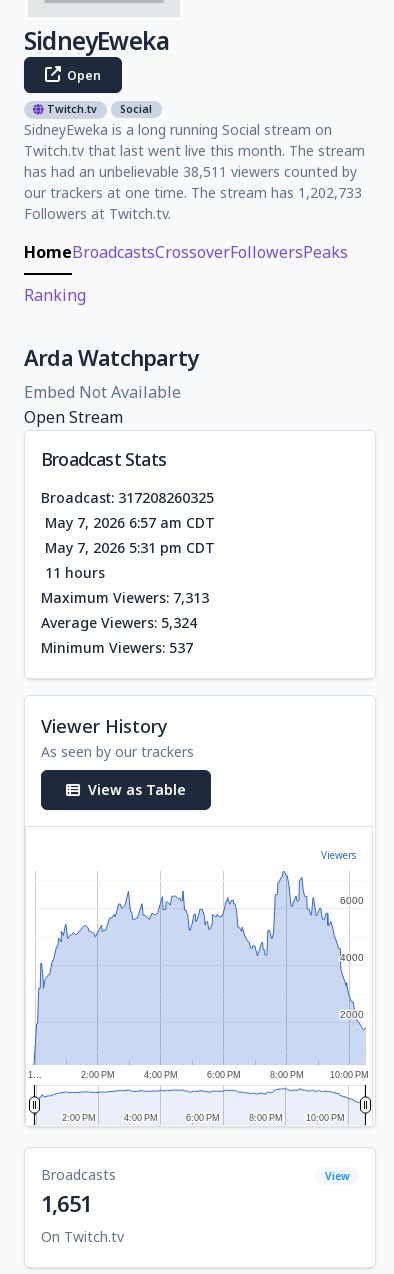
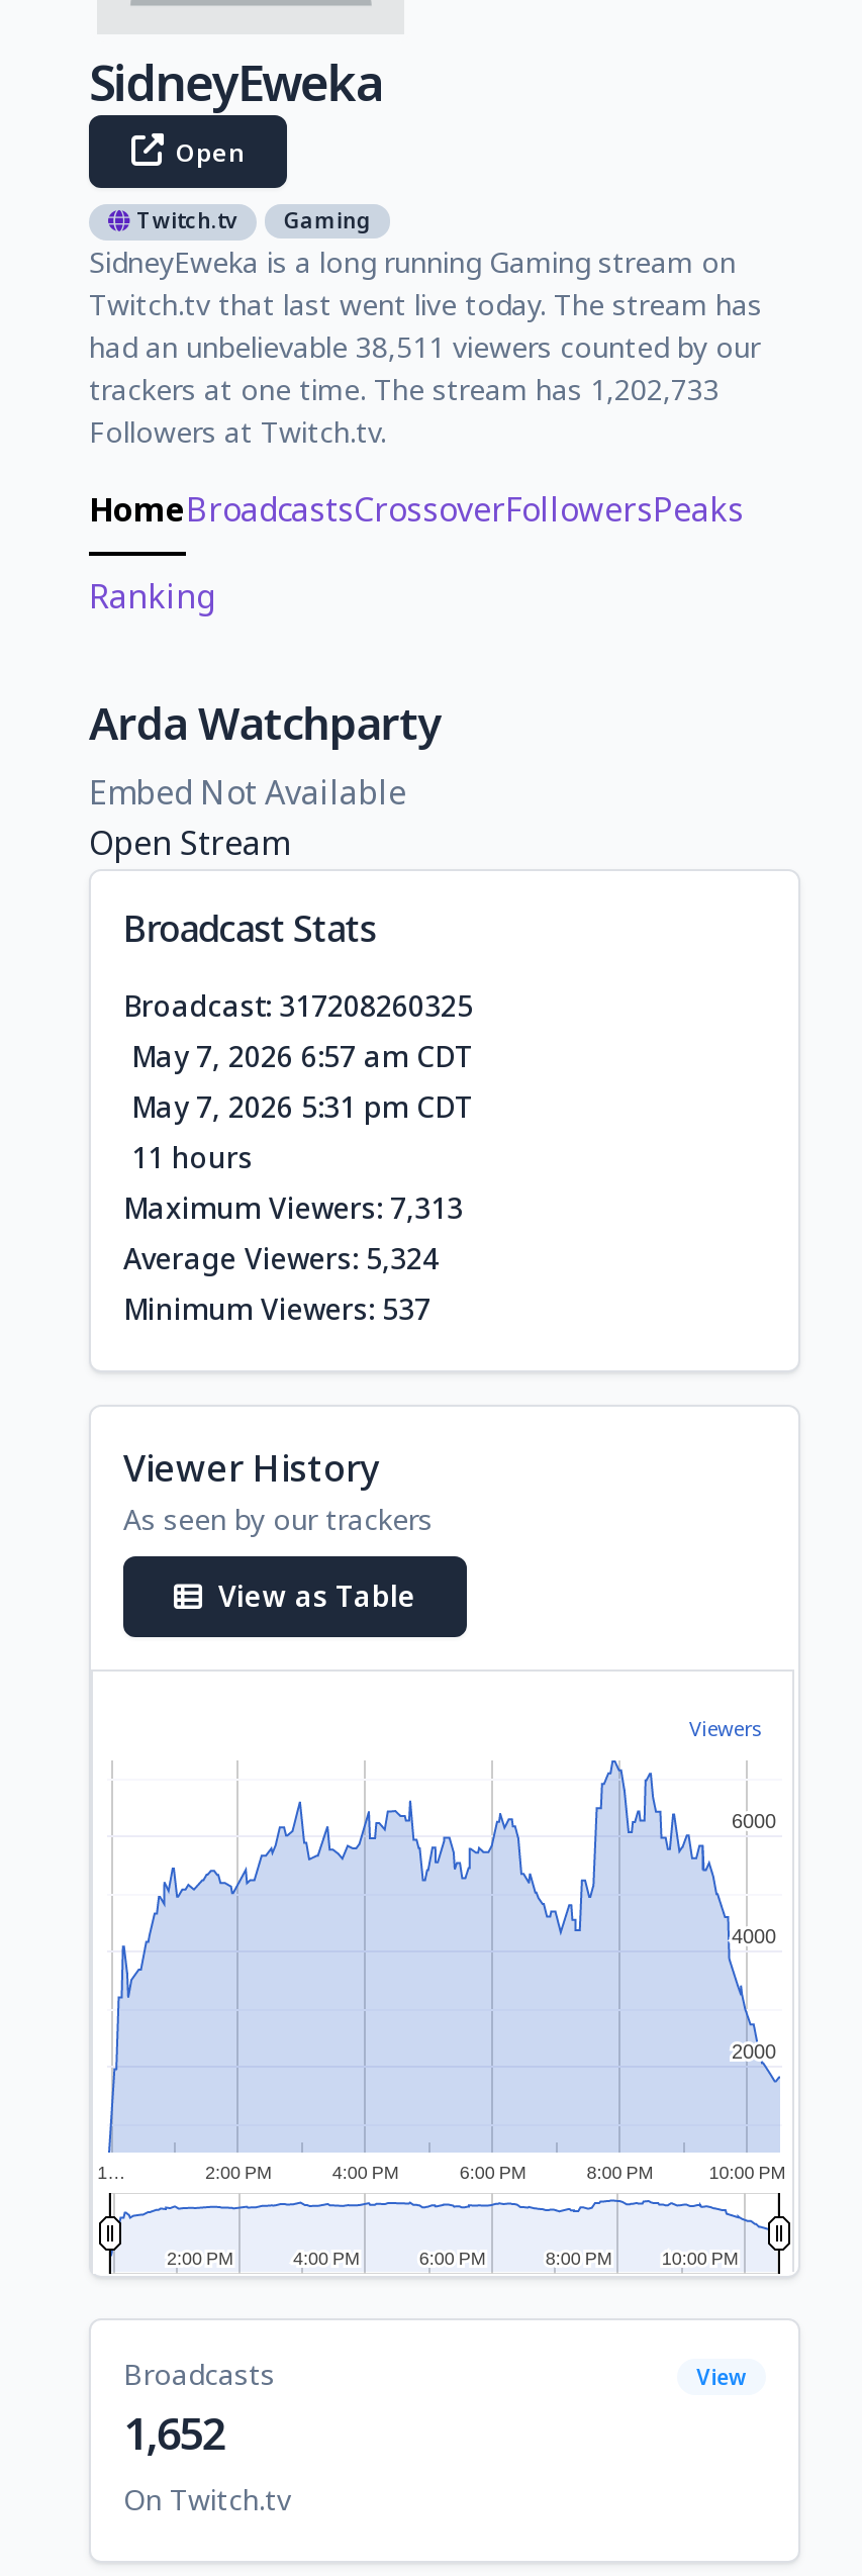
- Social
- SidneyEweka is a long running Social stream on
- Twitch.tv that last went live this month. The stream
- has had an unbelievable 38,511 viewers counted by
- our trackers at one time. The stream has 1,202,733
+ Gaming
+ SidneyEweka is a long running Gaming stream on
+ Twitch.tv that last went live today. The stream has
+ had an unbelievable 38,511 viewers counted by our
+ trackers at one time. The stream has 1,202,733

- 1,651
+ 1,652
